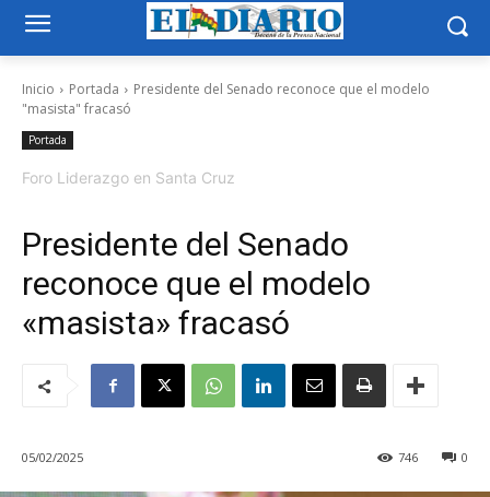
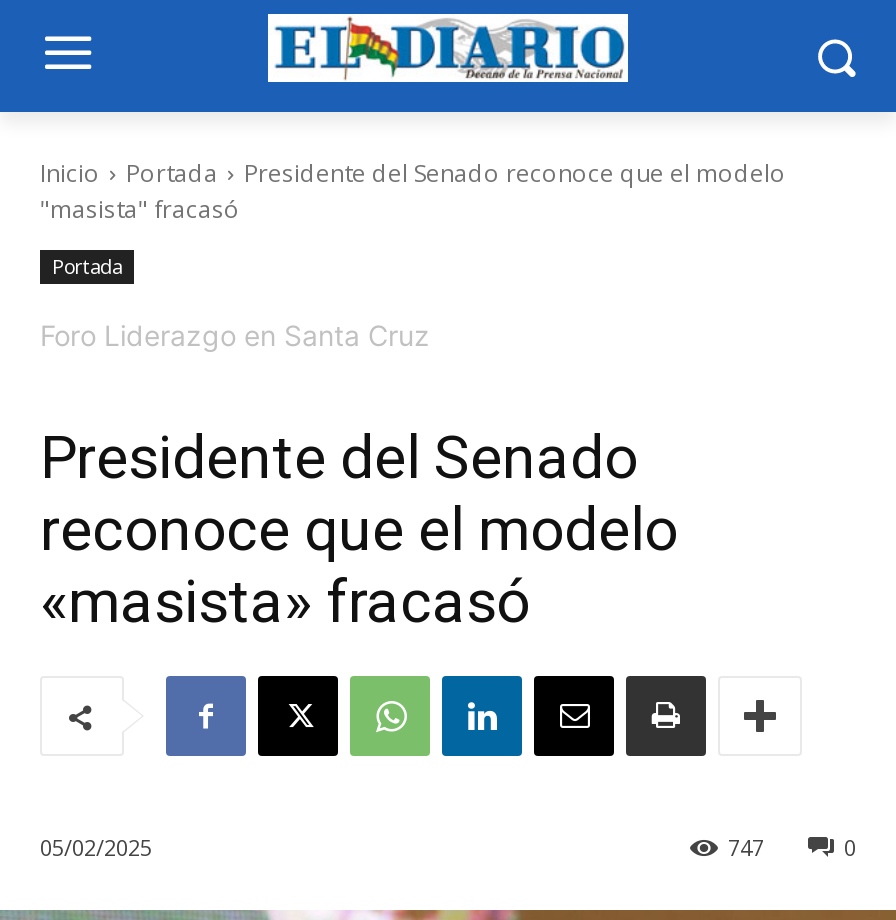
- 746
+ 747
